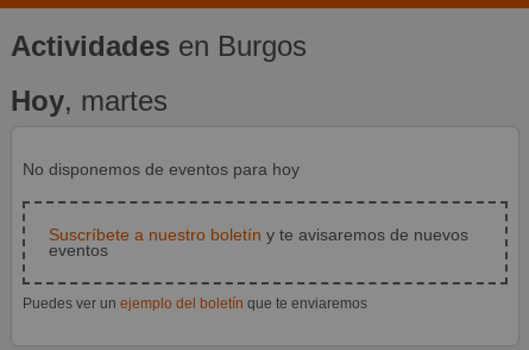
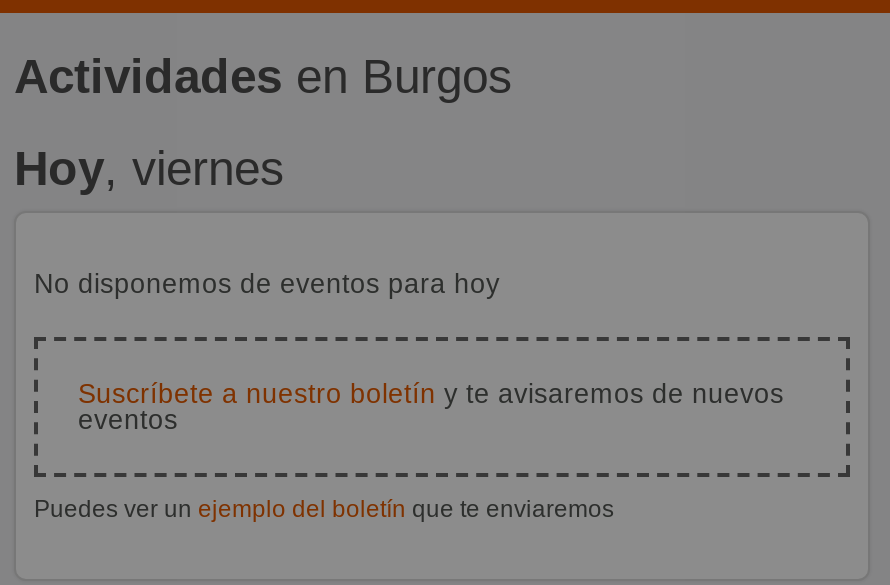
- Hoy, martes
+ Hoy, viernes
